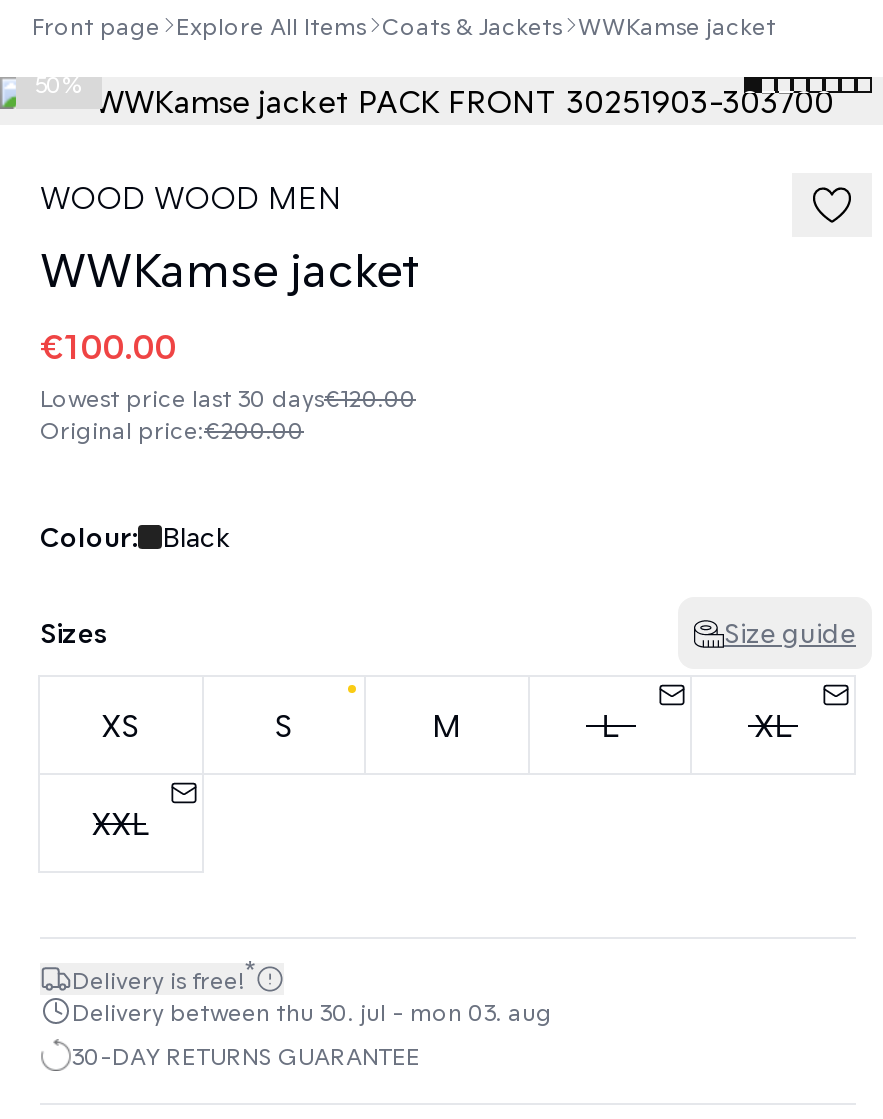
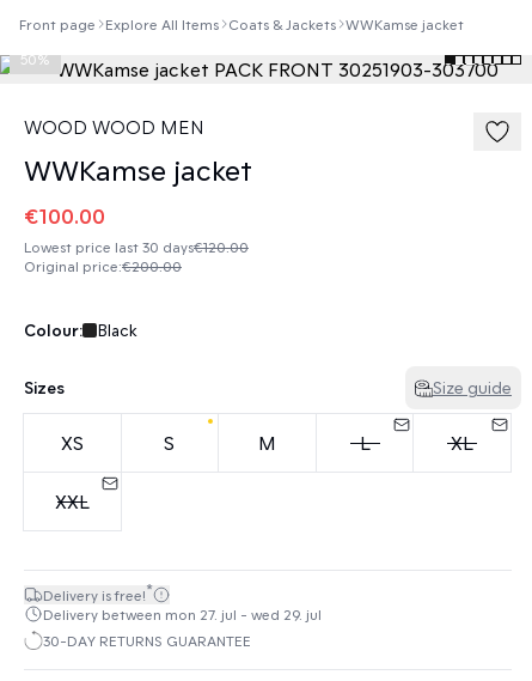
- Delivery between thu 30. jul - mon 03. aug
+ Delivery between mon 27. jul - wed 29. jul
